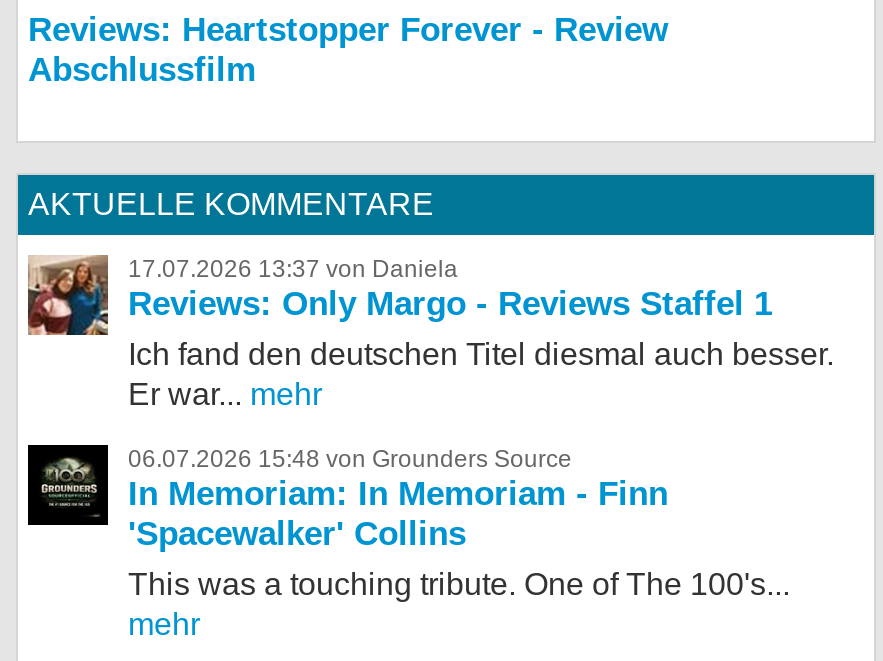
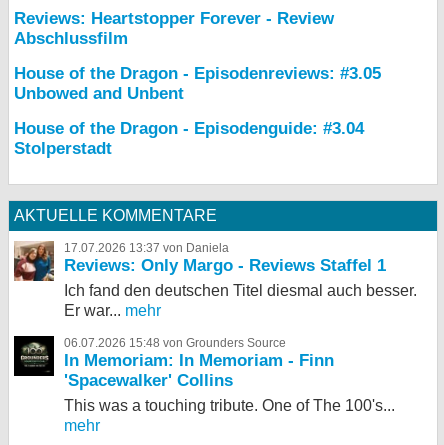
+ House of the Dragon - Episodenreviews: #3.05
+ Unbowed and Unbent
+ House of the Dragon - Episodenguide: #3.04
+ Stolperstadt
